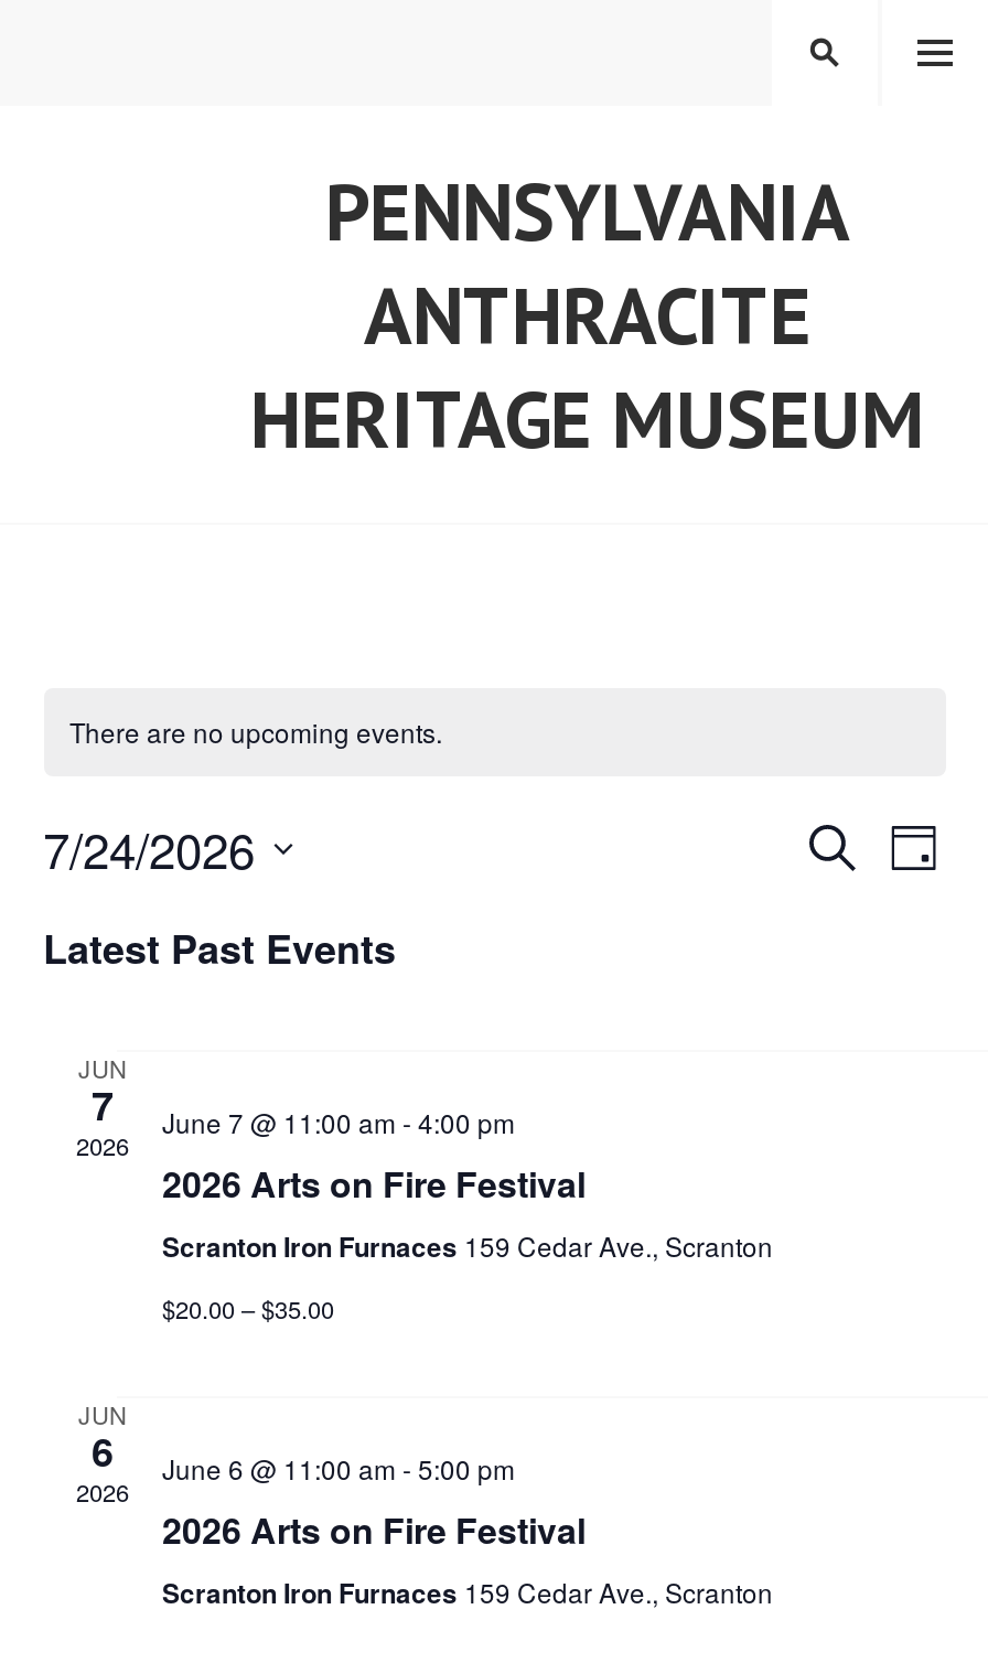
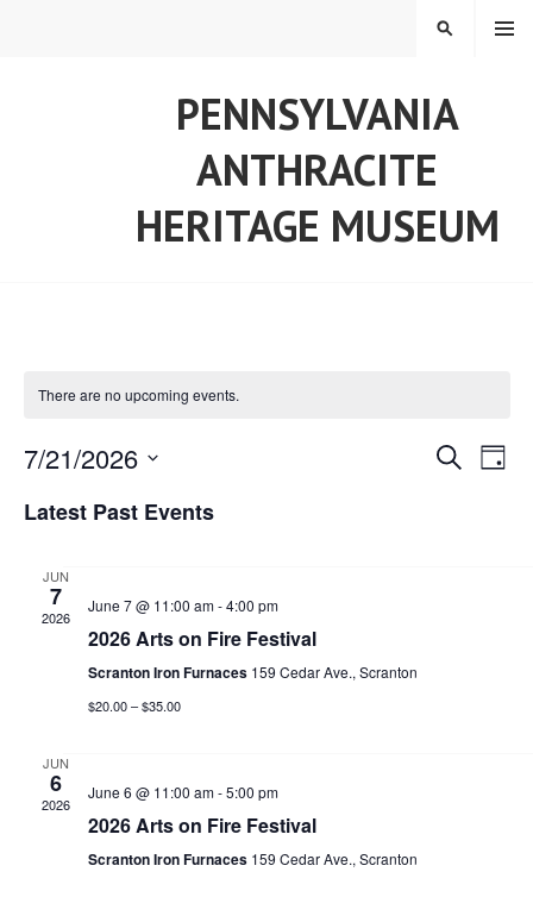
- 7/24/2026
+ 7/21/2026
